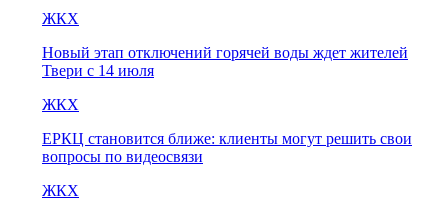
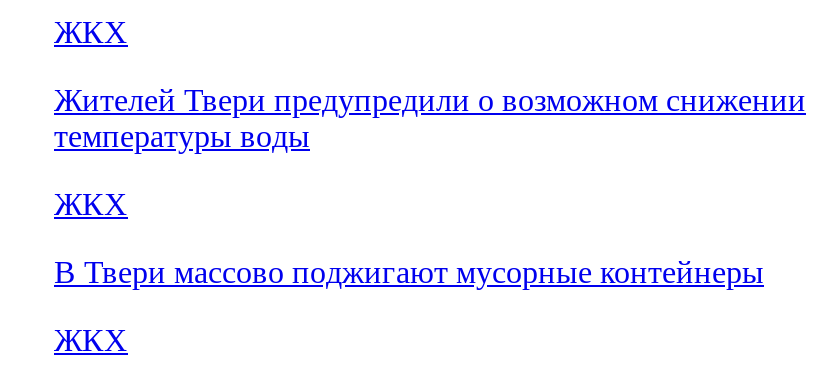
- Новый этап отключений горячей воды ждет жителей
- Твери с 14 июля
+ Жителей Твери предупредили о возможном снижении
+ температуры воды

- ЕРКЦ становится ближе: клиенты могут решить свои
- вопросы по видеосвязи
+ В Твери массово поджигают мусорные контейнеры
